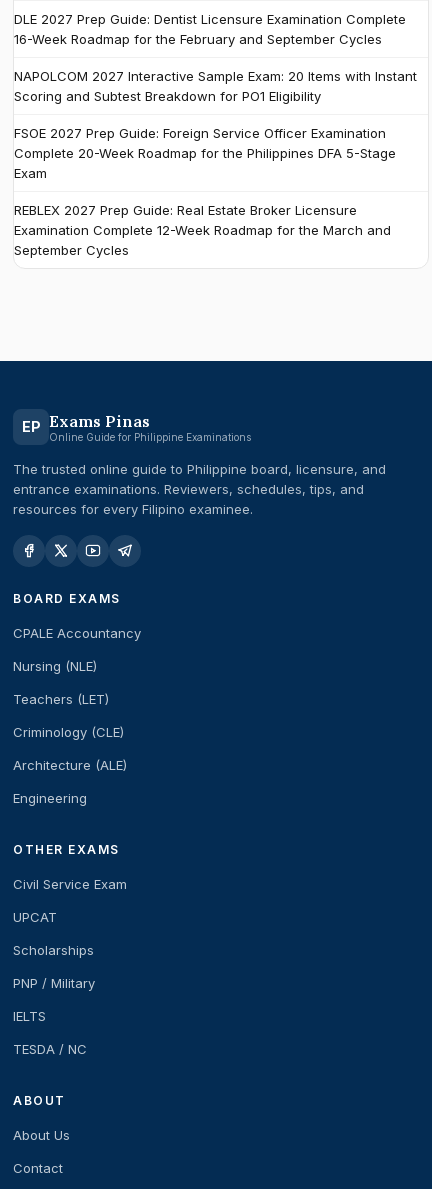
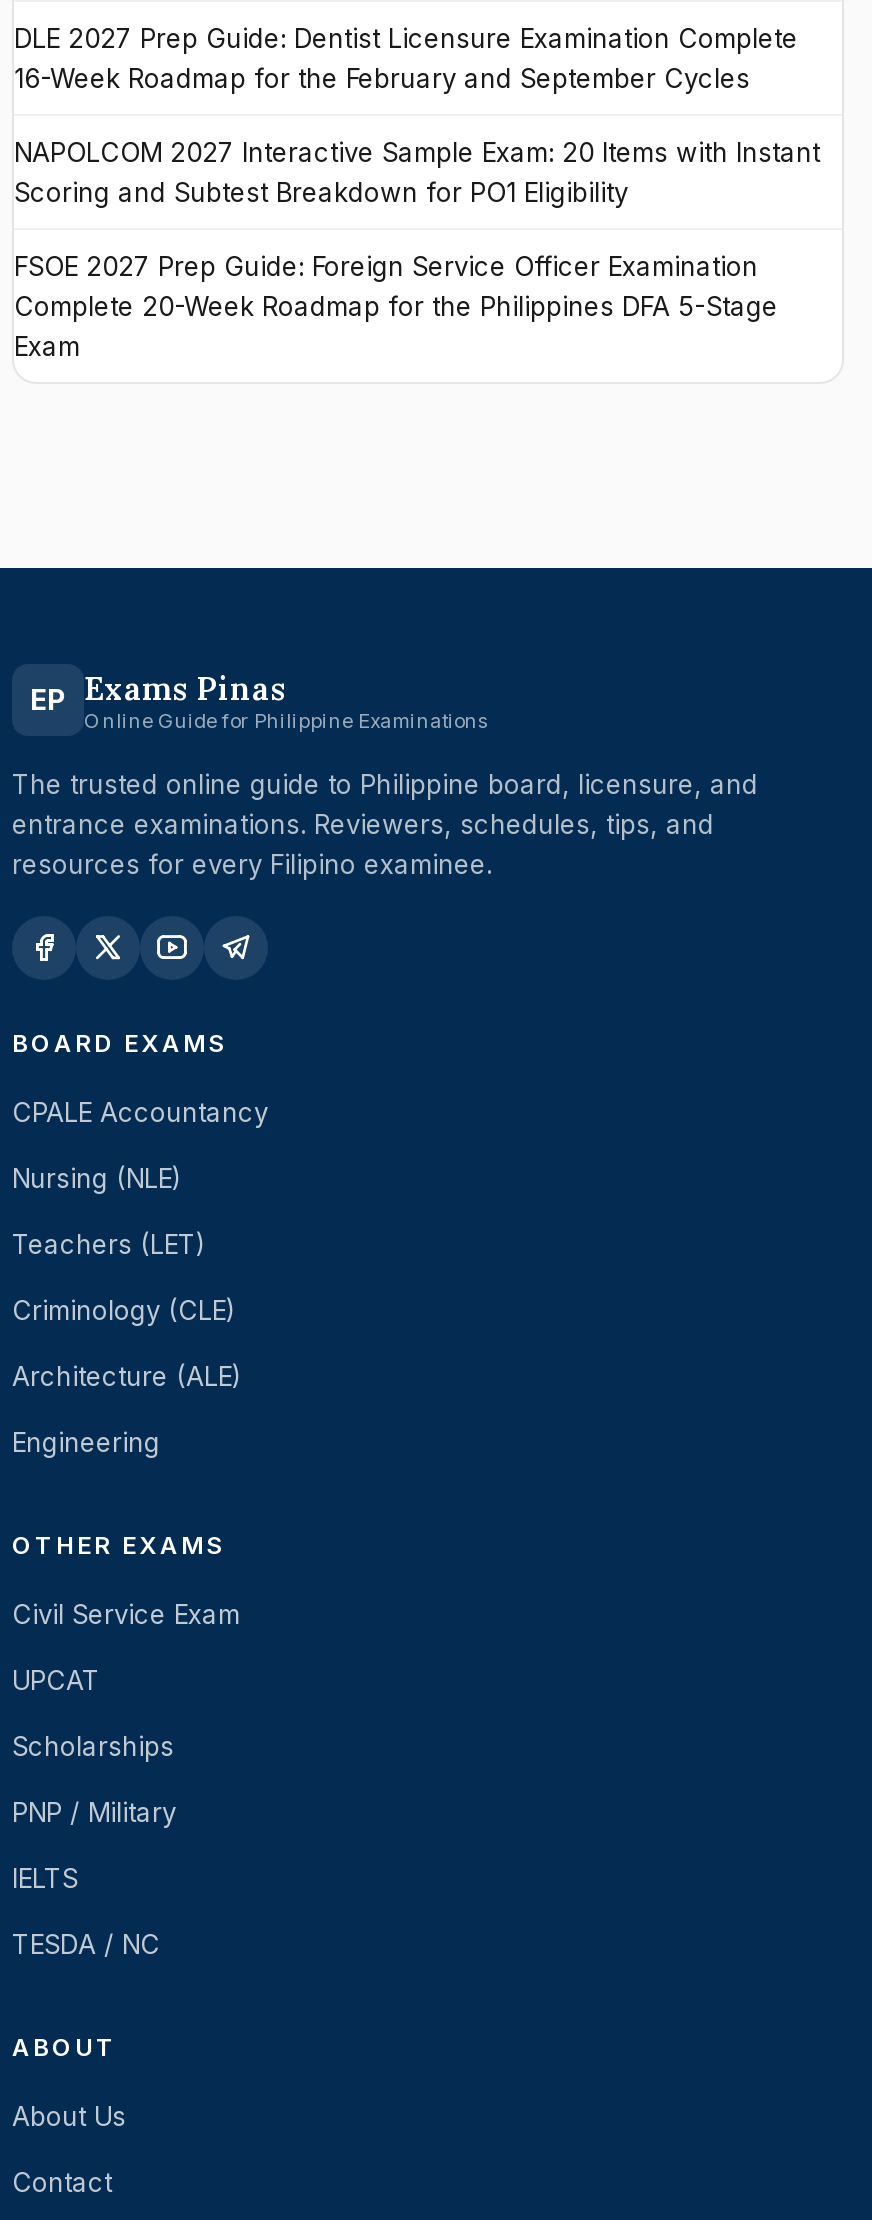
- REBLEX 2027 Prep Guide: Real Estate Broker Licensure
- Examination Complete 12-Week Roadmap for the March and
- September Cycles
